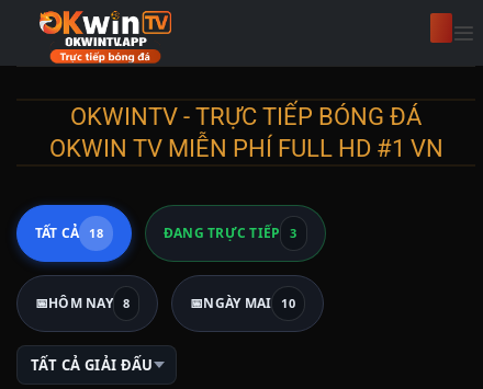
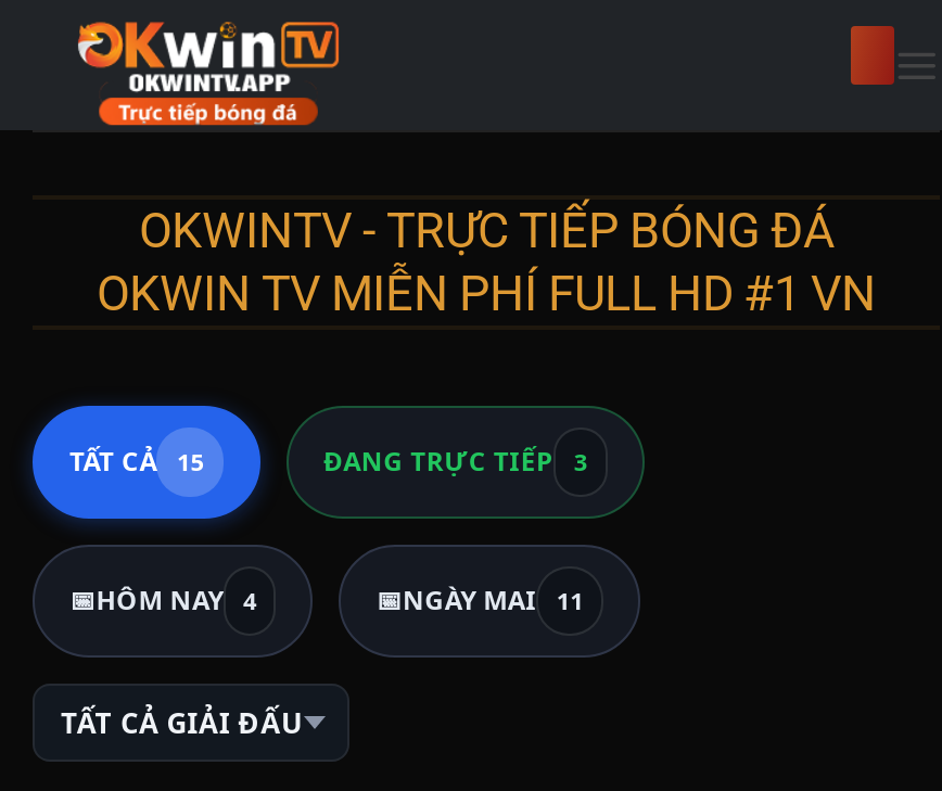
- TẤT CẢ 18
+ TẤT CẢ 15

- 8
+ 4

- 10
+ 11
